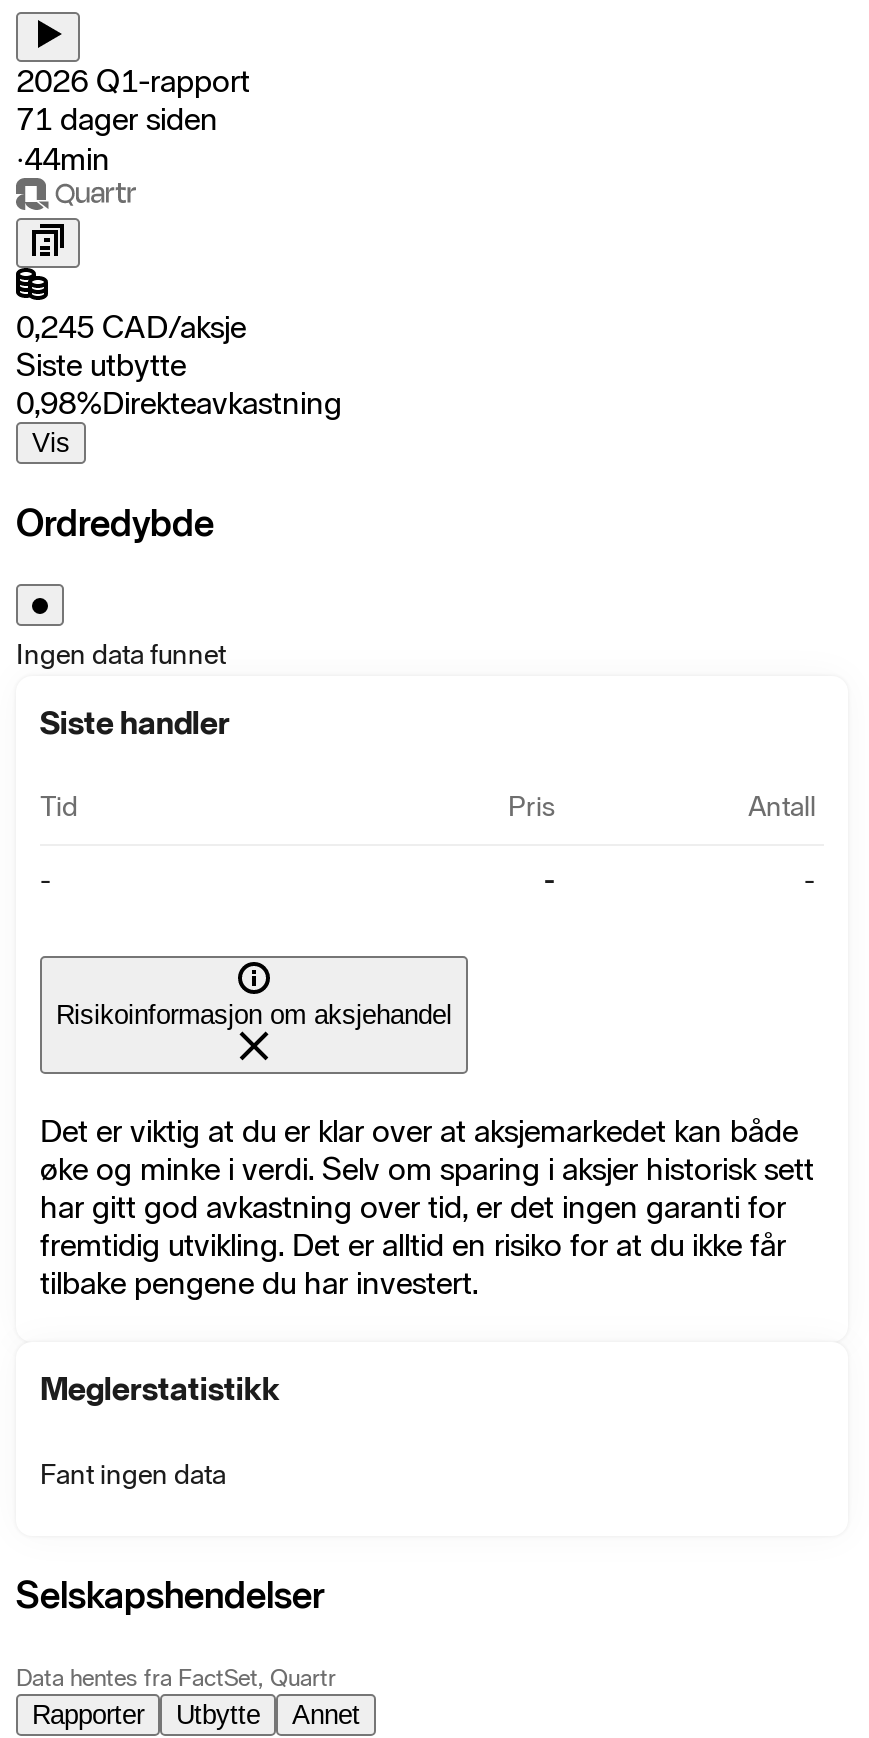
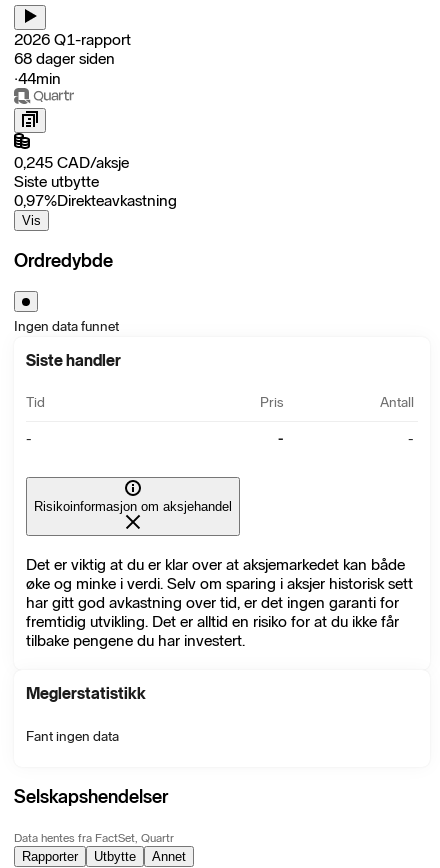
- 71 dager siden
+ 68 dager siden

- 0,98%Direkteavkastning
+ 0,97%Direkteavkastning
